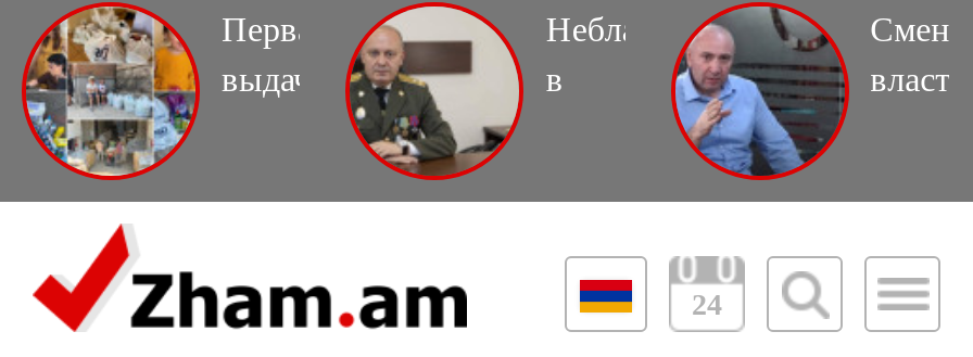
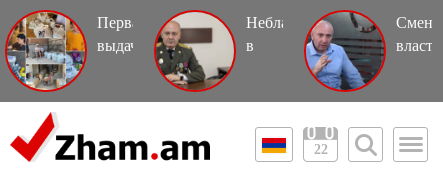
- 24
+ 22
